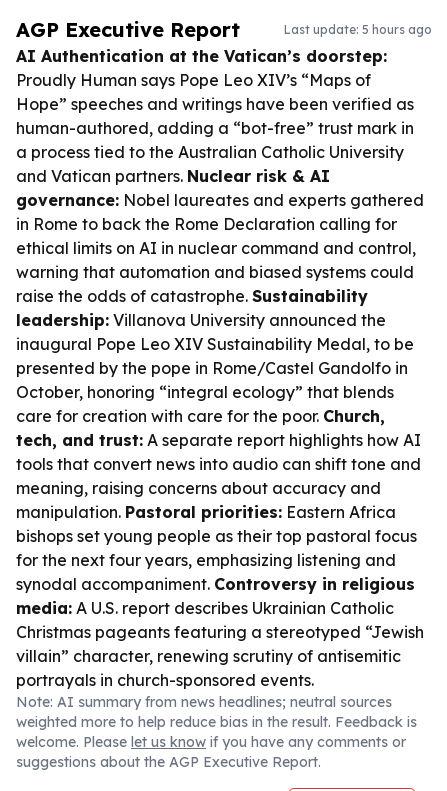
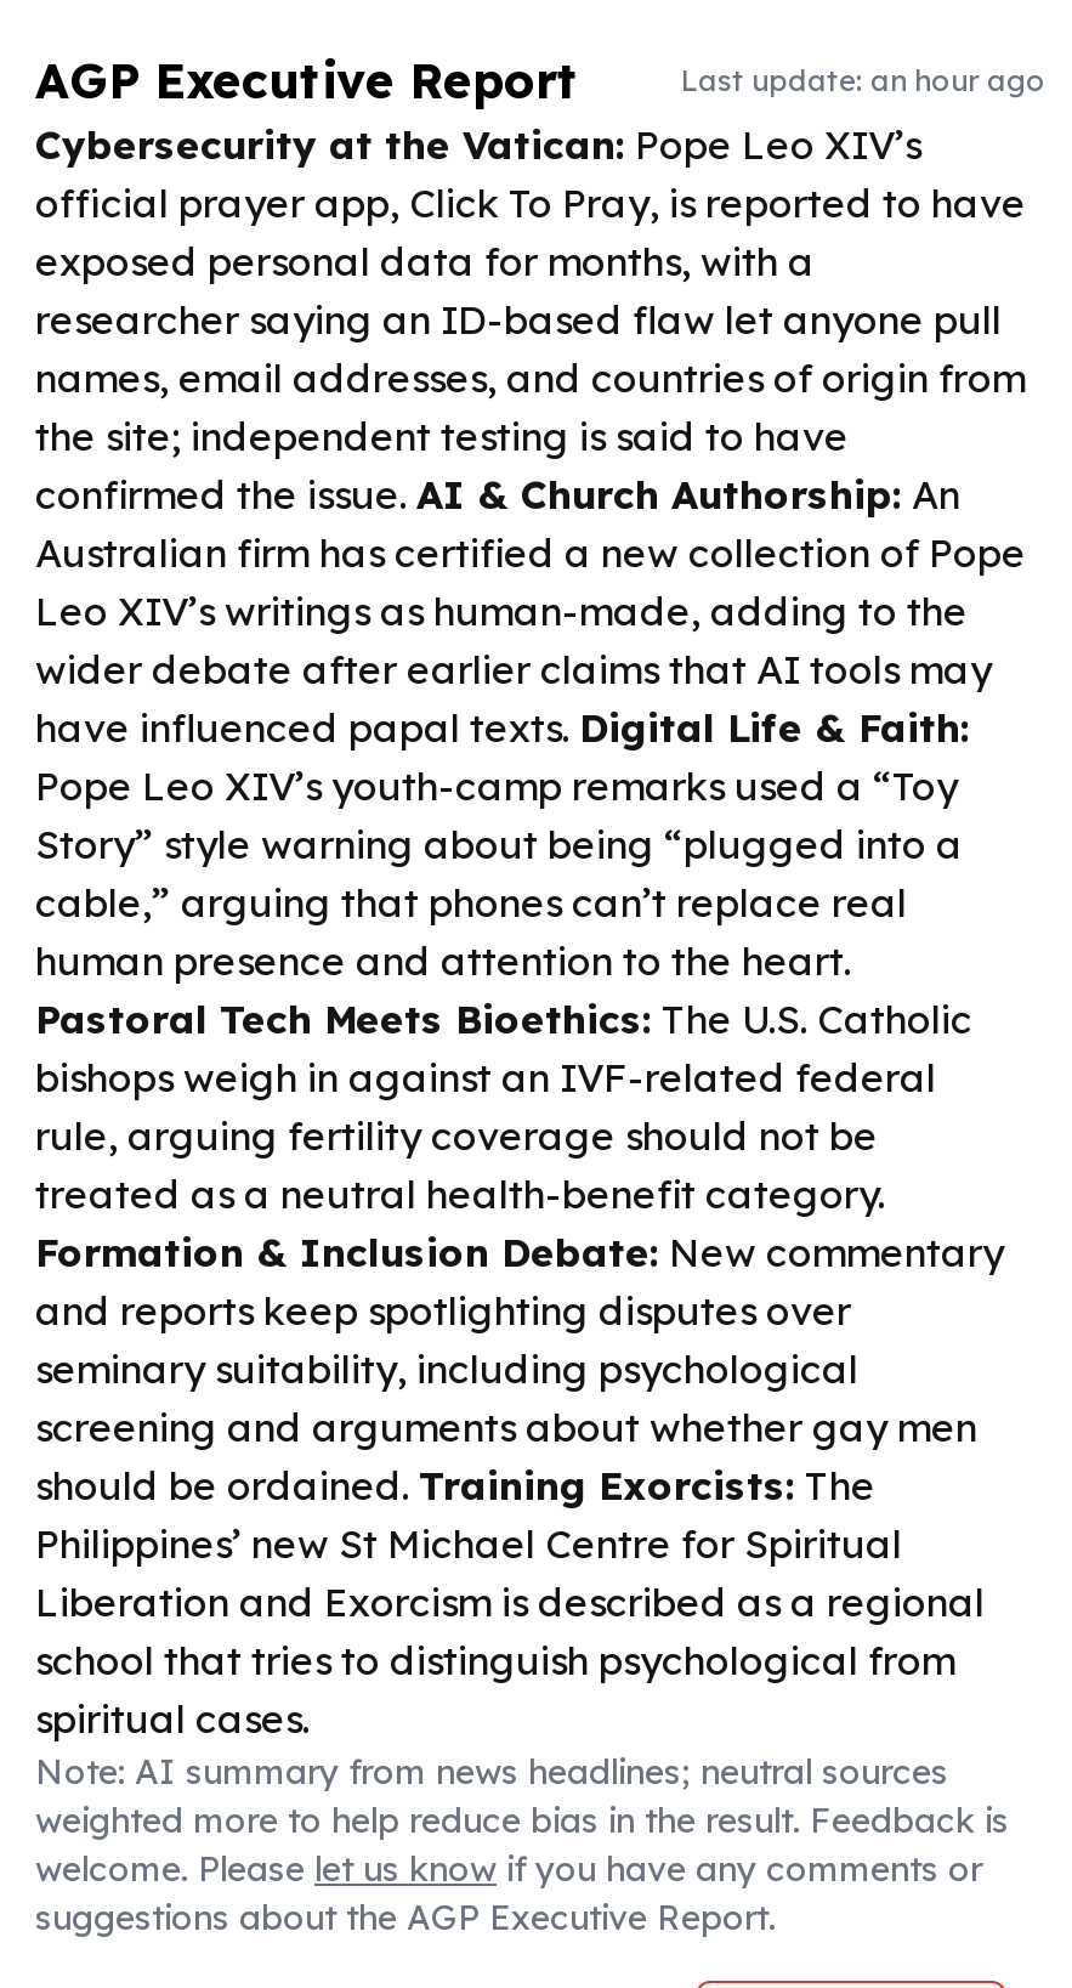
- Last update: 5 hours ago
- AI Authentication at the Vatican’s doorstep:
- Proudly Human says Pope Leo XIV’s “Maps of
- Hope” speeches and writings have been verified as
- human-authored, adding a “bot-free” trust mark in
- a process tied to the Australian Catholic University
- and Vatican partners. Nuclear risk & AI
- governance: Nobel laureates and experts gathered
- in Rome to back the Rome Declaration calling for
- ethical limits on AI in nuclear command and control,
- warning that automation and biased systems could
- raise the odds of catastrophe. Sustainability
- leadership: Villanova University announced the
- inaugural Pope Leo XIV Sustainability Medal, to be
- presented by the pope in Rome/Castel Gandolfo in
- October, honoring “integral ecology” that blends
- care for creation with care for the poor. Church,
- tech, and trust: A separate report highlights how AI
- tools that convert news into audio can shift tone and
- meaning, raising concerns about accuracy and
- manipulation. Pastoral priorities: Eastern Africa
- bishops set young people as their top pastoral focus
- for the next four years, emphasizing listening and
- synodal accompaniment. Controversy in religious
- media: A U.S. report describes Ukrainian Catholic
- Christmas pageants featuring a stereotyped “Jewish
- villain” character, renewing scrutiny of antisemitic
- portrayals in church-sponsored events.
+ Last update: an hour ago
+ Cybersecurity at the Vatican: Pope Leo XIV’s
+ official prayer app, Click To Pray, is reported to have
+ exposed personal data for months, with a
+ researcher saying an ID-based flaw let anyone pull
+ names, email addresses, and countries of origin from
+ the site; independent testing is said to have
+ confirmed the issue. AI & Church Authorship: An
+ Australian firm has certified a new collection of Pope
+ Leo XIV’s writings as human-made, adding to the
+ wider debate after earlier claims that AI tools may
+ have influenced papal texts. Digital Life & Faith:
+ Pope Leo XIV’s youth-camp remarks used a “Toy
+ Story” style warning about being “plugged into a
+ cable,” arguing that phones can’t replace real
+ human presence and attention to the heart.
+ Pastoral Tech Meets Bioethics: The U.S. Catholic
+ bishops weigh in against an IVF-related federal
+ rule, arguing fertility coverage should not be
+ treated as a neutral health-benefit category.
+ Formation & Inclusion Debate: New commentary
+ and reports keep spotlighting disputes over
+ seminary suitability, including psychological
+ screening and arguments about whether gay men
+ should be ordained. Training Exorcists: The
+ Philippines’ new St Michael Centre for Spiritual
+ Liberation and Exorcism is described as a regional
+ school that tries to distinguish psychological from
+ spiritual cases.
